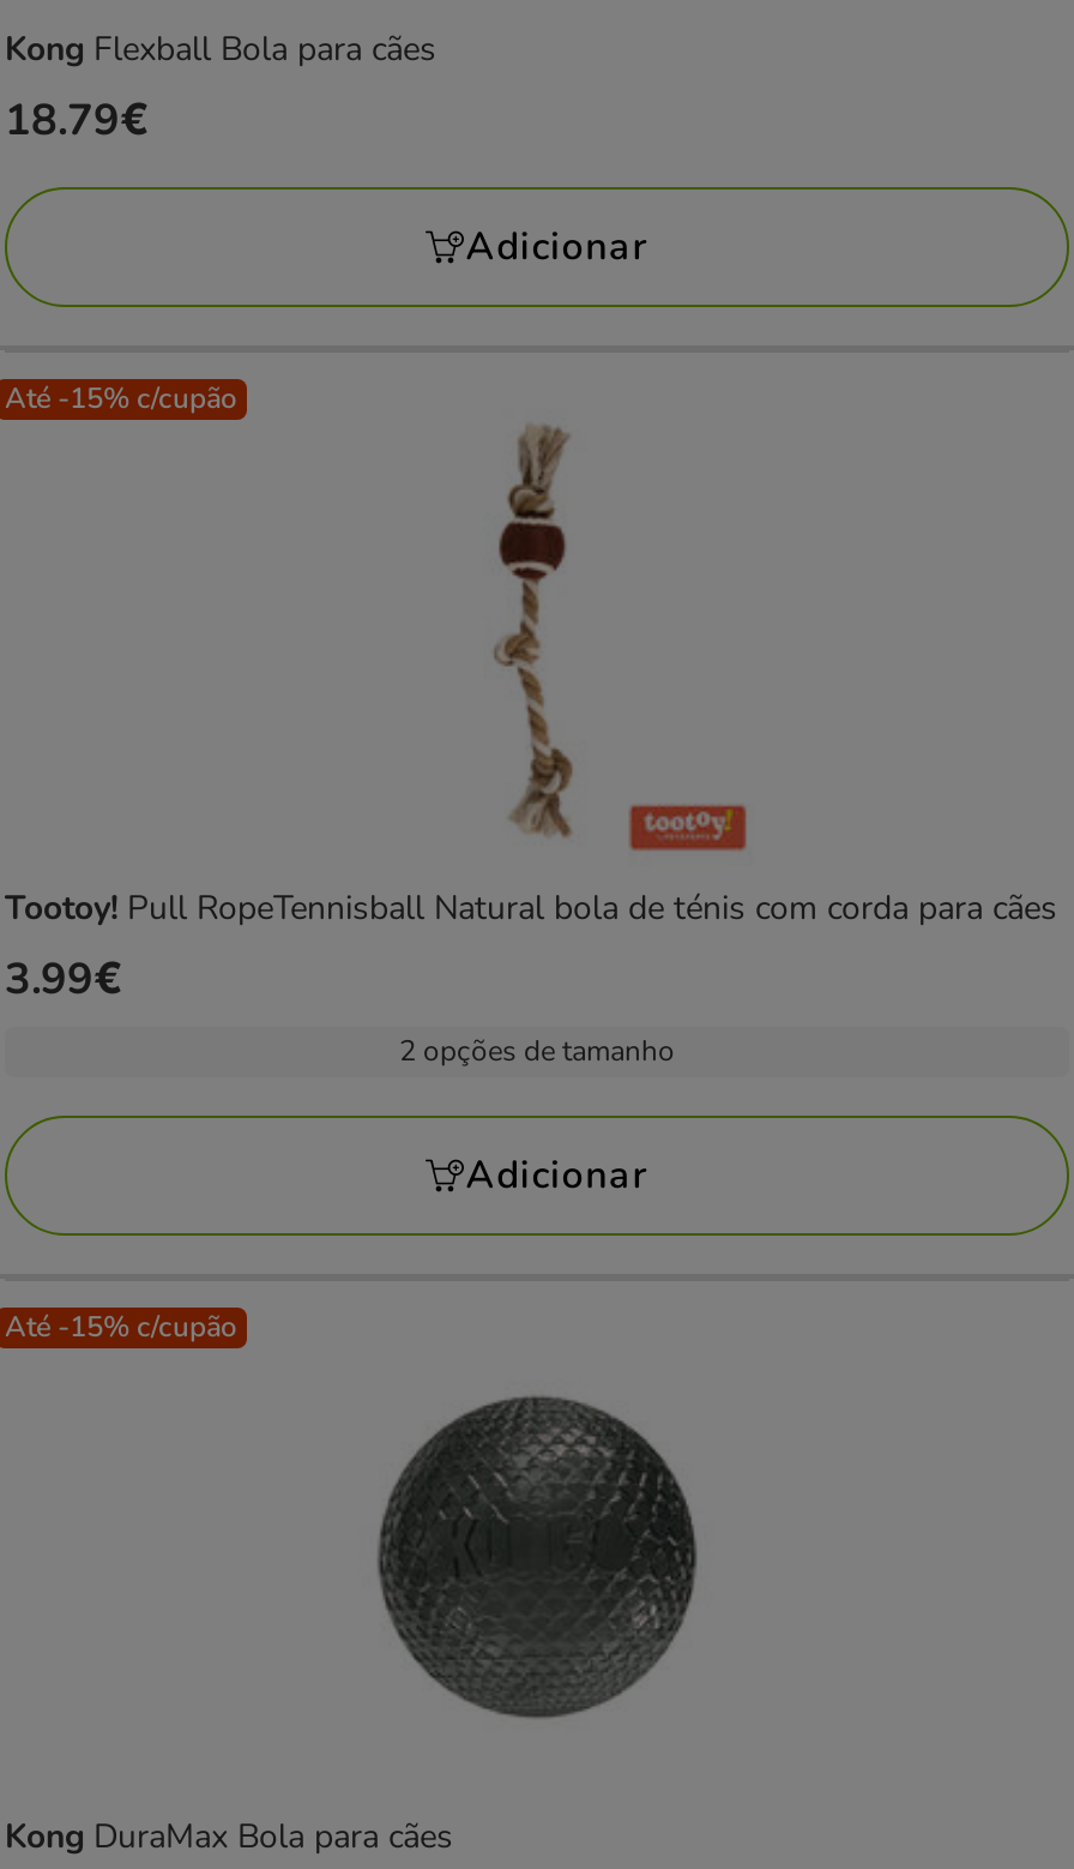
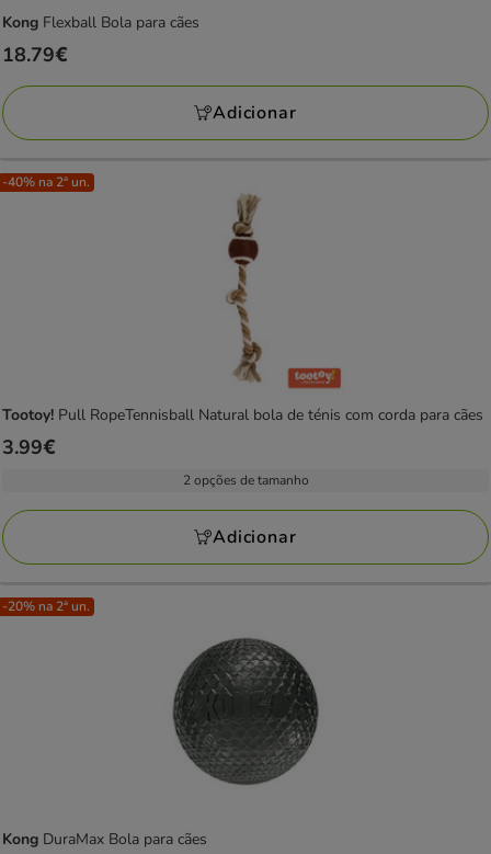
- Até -15% c/cupão
+ -40% na 2ª un.

- Até -15% c/cupão
+ -20% na 2ª un.
